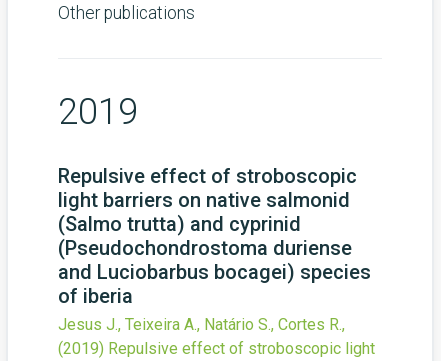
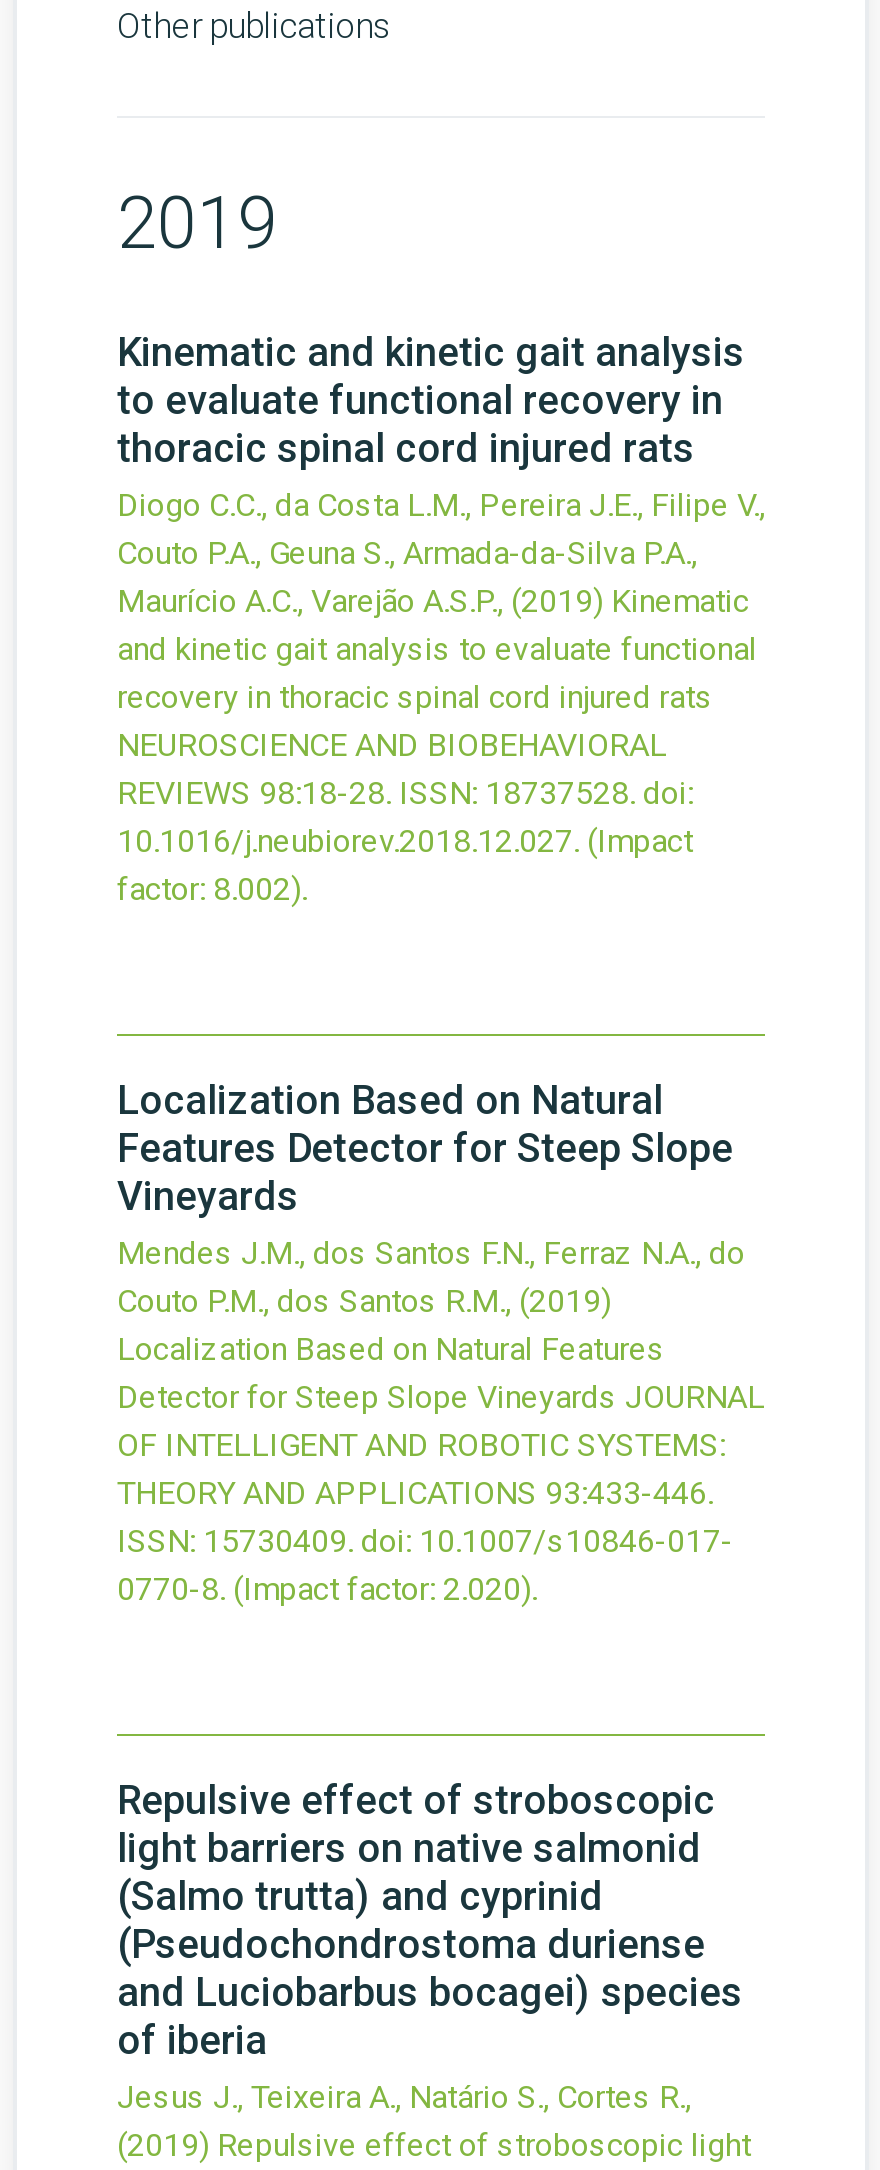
+ Kinematic and kinetic gait analysis
+ to evaluate functional recovery in
+ thoracic spinal cord injured rats
+ Diogo C.C., da Costa L.M., Pereira J.E., Filipe V.,
+ Couto P.A., Geuna S., Armada-da-Silva P.A.,
+ Maurício A.C., Varejão A.S.P., (2019) Kinematic
+ and kinetic gait analysis to evaluate functional
+ recovery in thoracic spinal cord injured rats
+ NEUROSCIENCE AND BIOBEHAVIORAL
+ REVIEWS 98:18-28. ISSN: 18737528. doi:
+ 10.1016/j.neubiorev.2018.12.027. (Impact
+ factor: 8.002).

+ Localization Based on Natural
+ Features Detector for Steep Slope
+ Vineyards
+ Mendes J.M., dos Santos F.N., Ferraz N.A., do
+ Couto P.M., dos Santos R.M., (2019)
+ Localization Based on Natural Features
+ Detector for Steep Slope Vineyards JOURNAL
+ OF INTELLIGENT AND ROBOTIC SYSTEMS:
+ THEORY AND APPLICATIONS 93:433-446.
+ ISSN: 15730409. doi: 10.1007/s10846-017-
+ 0770-8. (Impact factor: 2.020).
